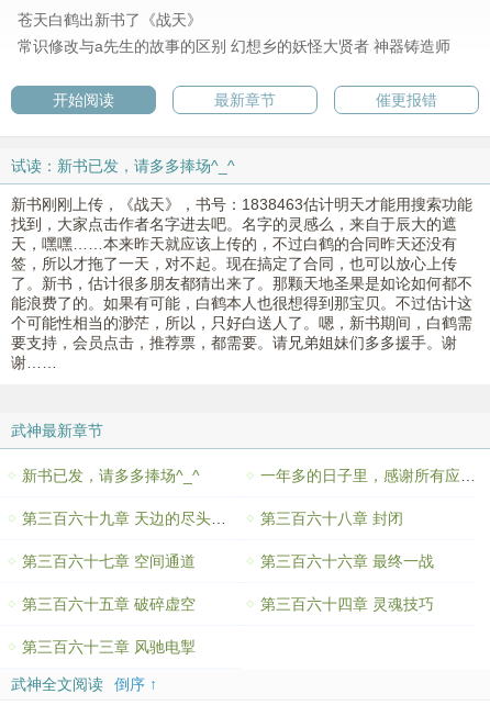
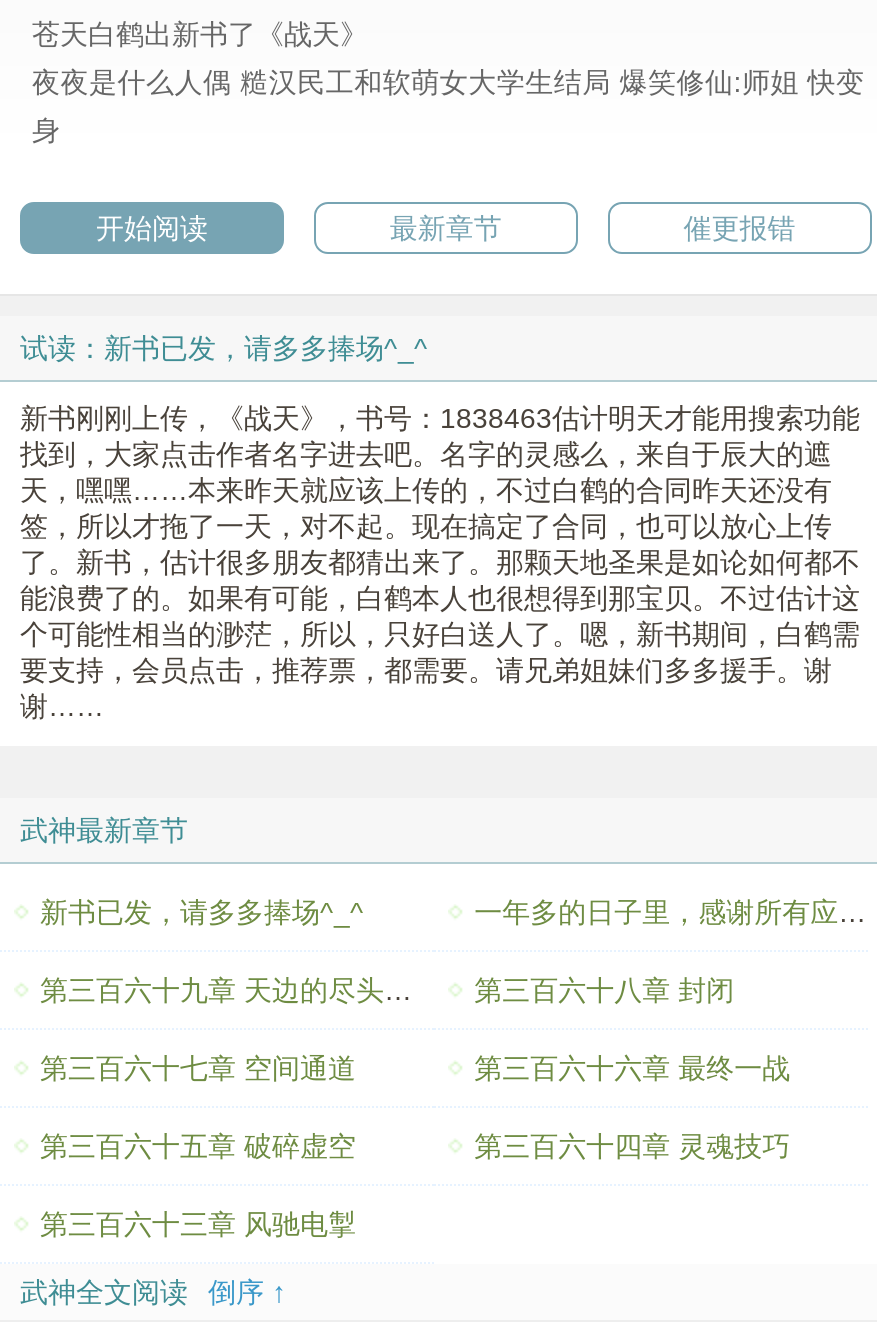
- 常识修改与a先生的故事的区别 幻想乡的妖怪大贤者 神器铸造师
+ 夜夜是什么人偶 糙汉民工和软萌女大学生结局 爆笑修仙:师姐 快变
+ 身
